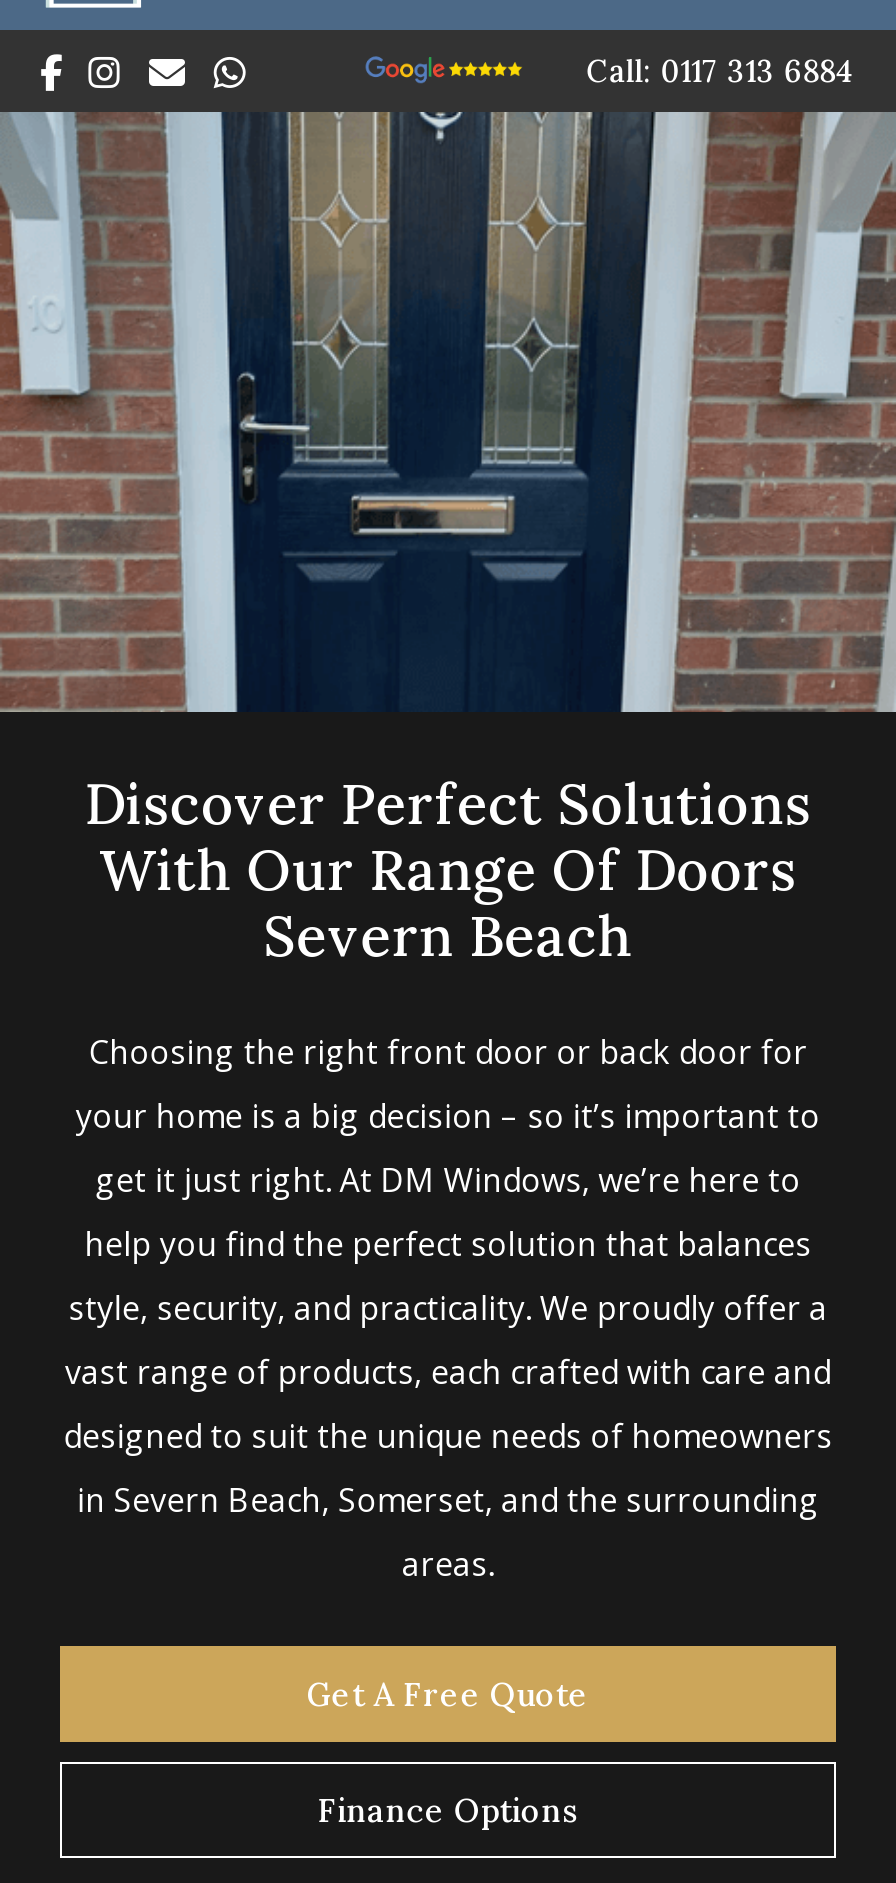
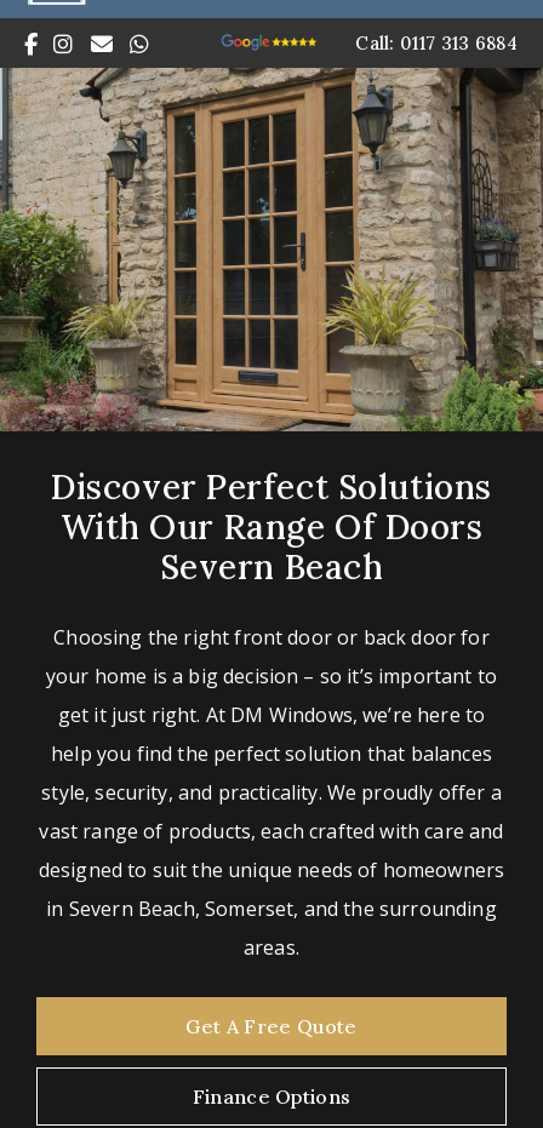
- [image]
+ [image]
